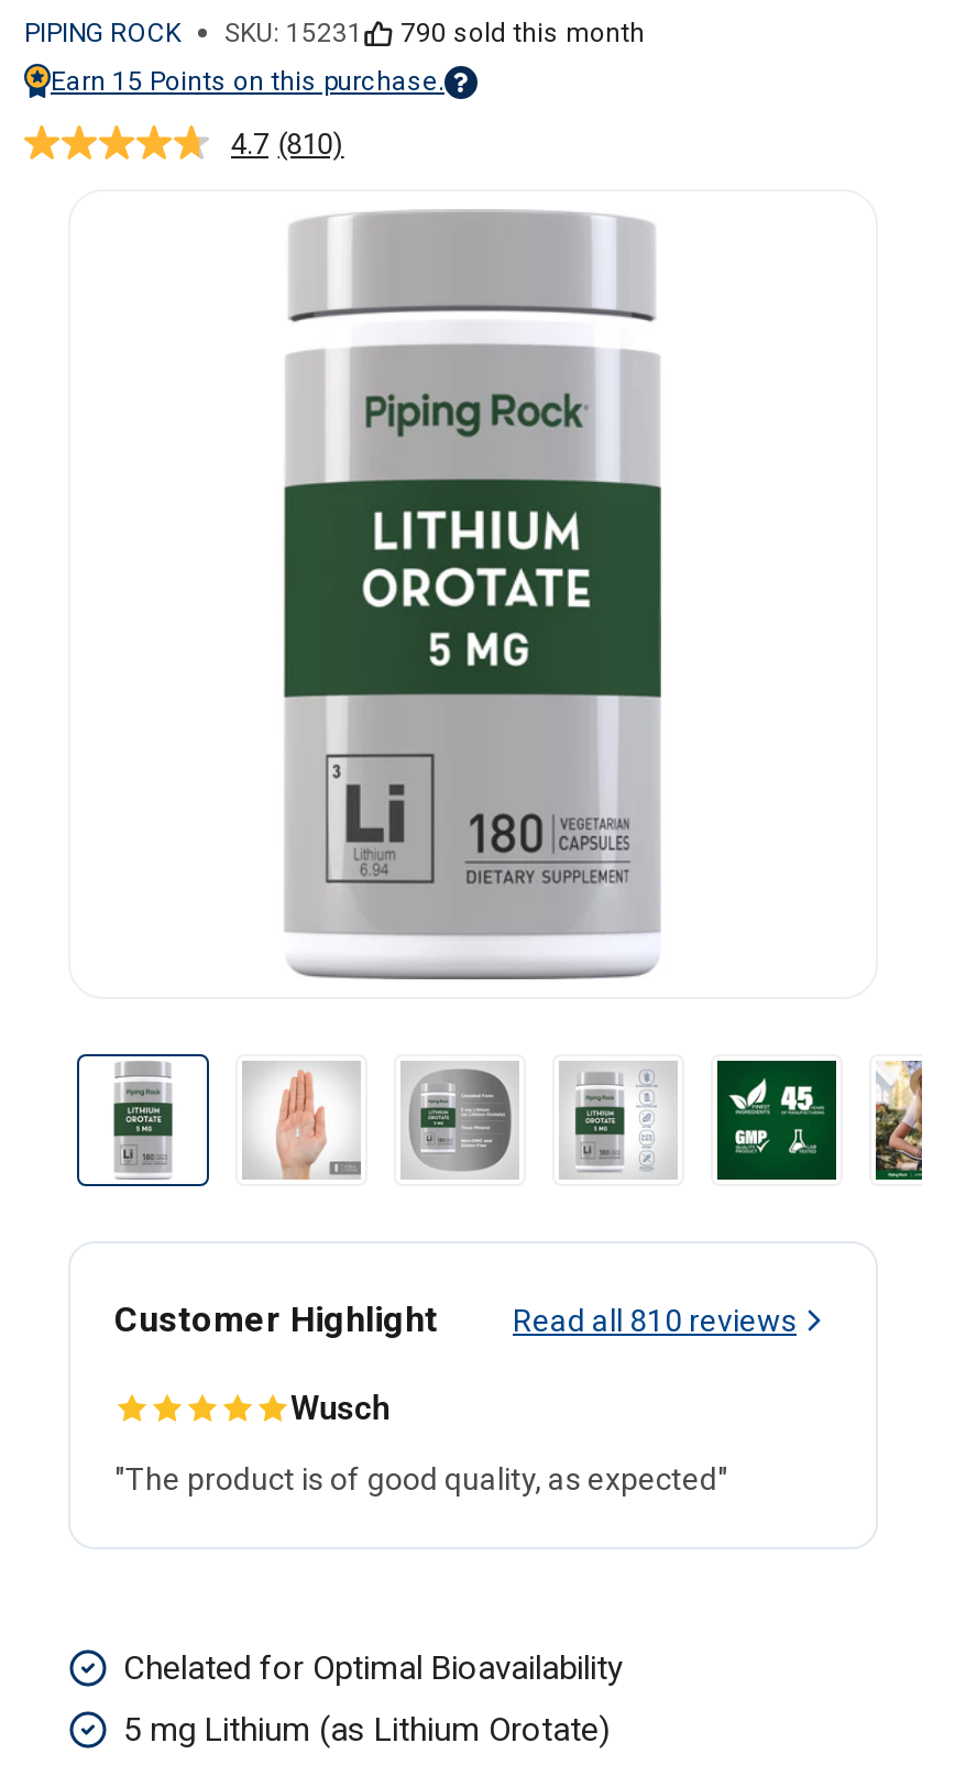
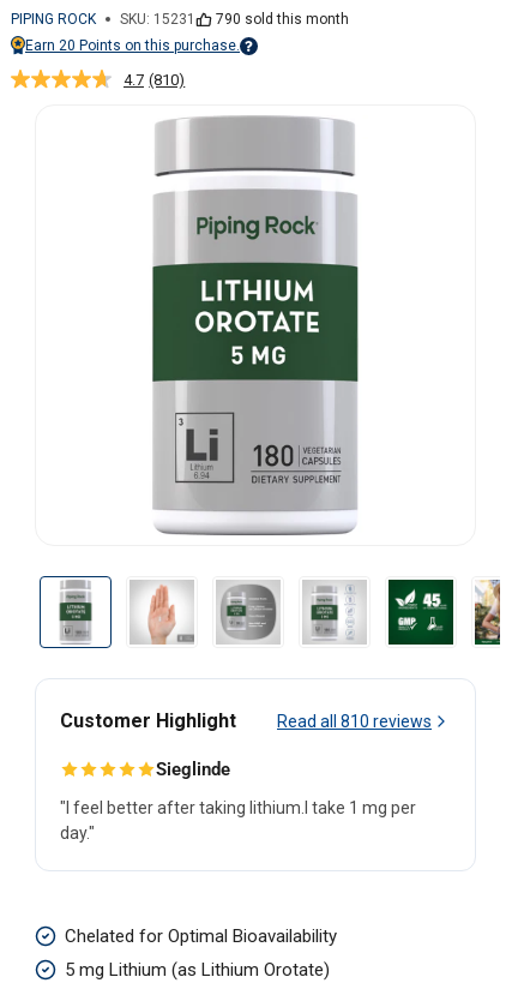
- Earn 15 Points on this purchase.
+ Earn 20 Points on this purchase.

- Wusch
+ Sieglinde

- "The product is of good quality, as expected"
+ "I feel better after taking lithium.I take 1 mg per
+ day."
